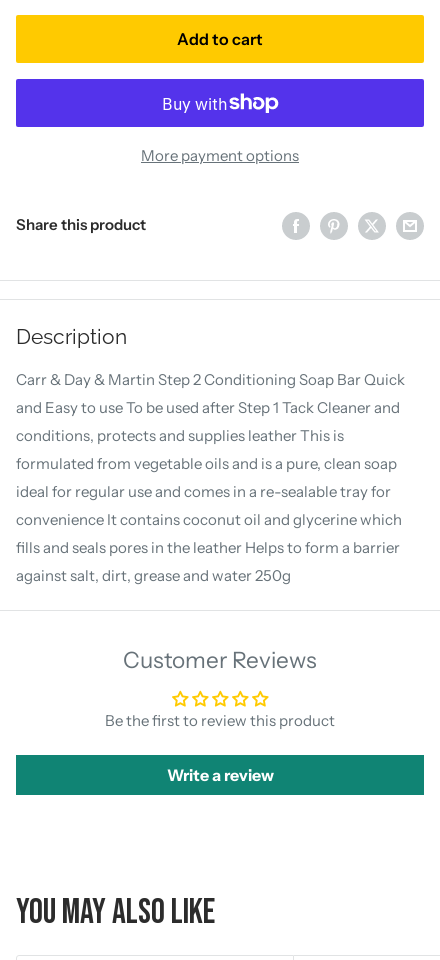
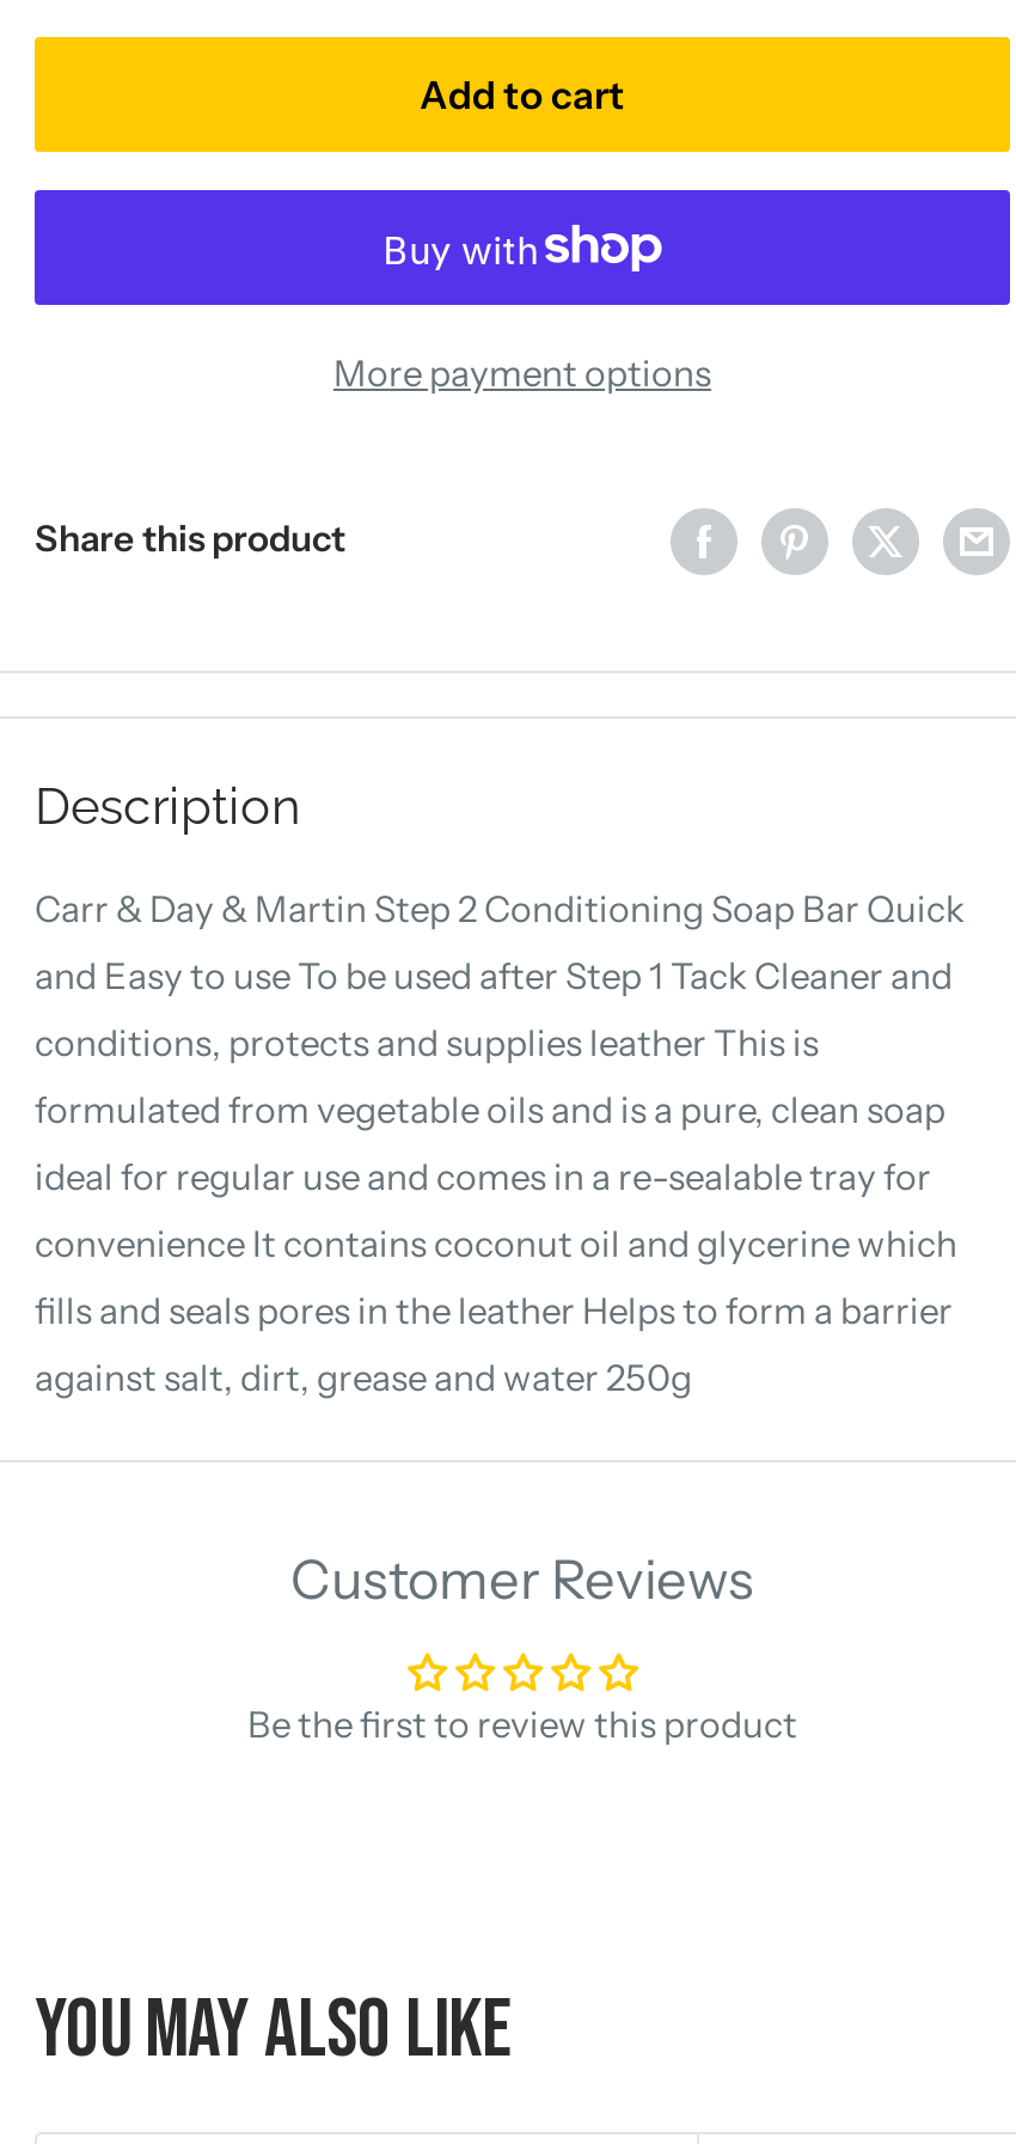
- Write a review
